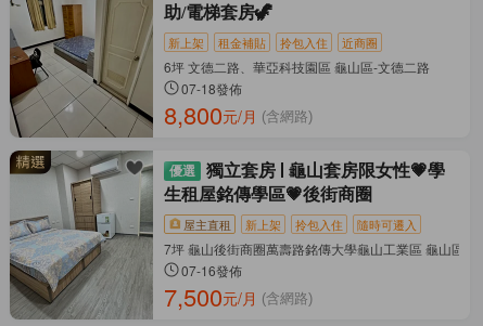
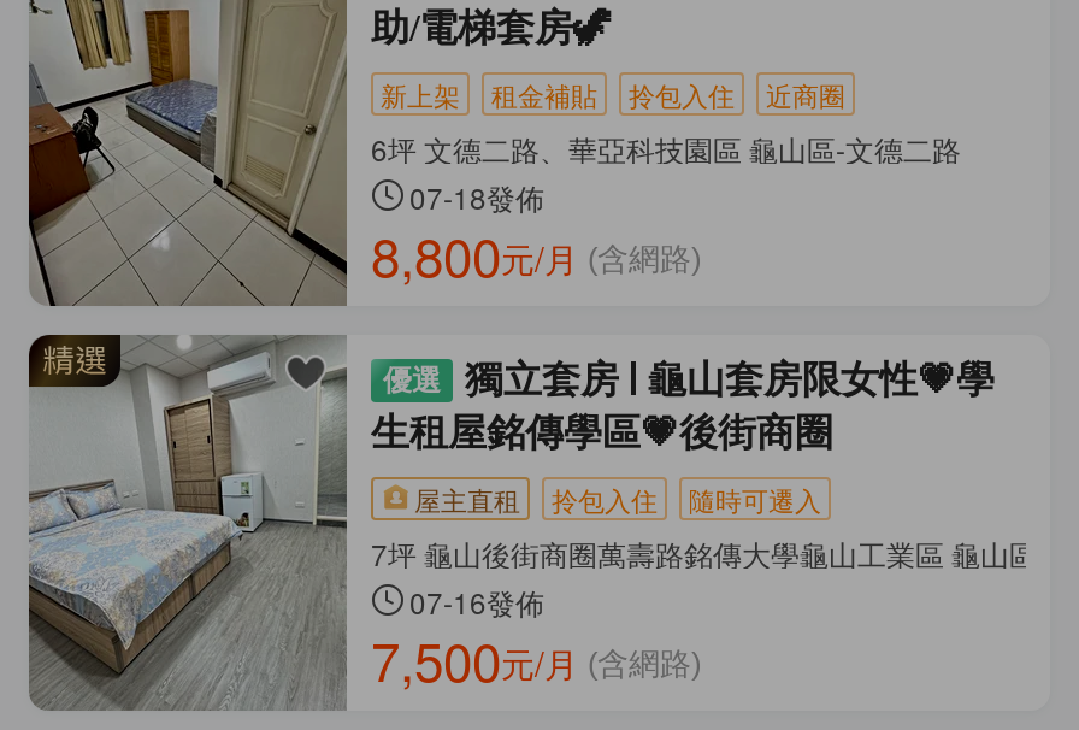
- 新上架
